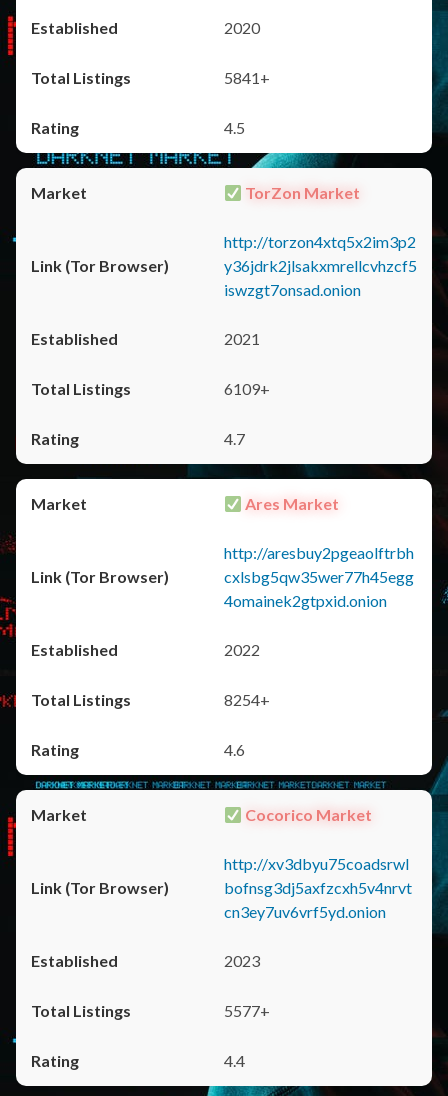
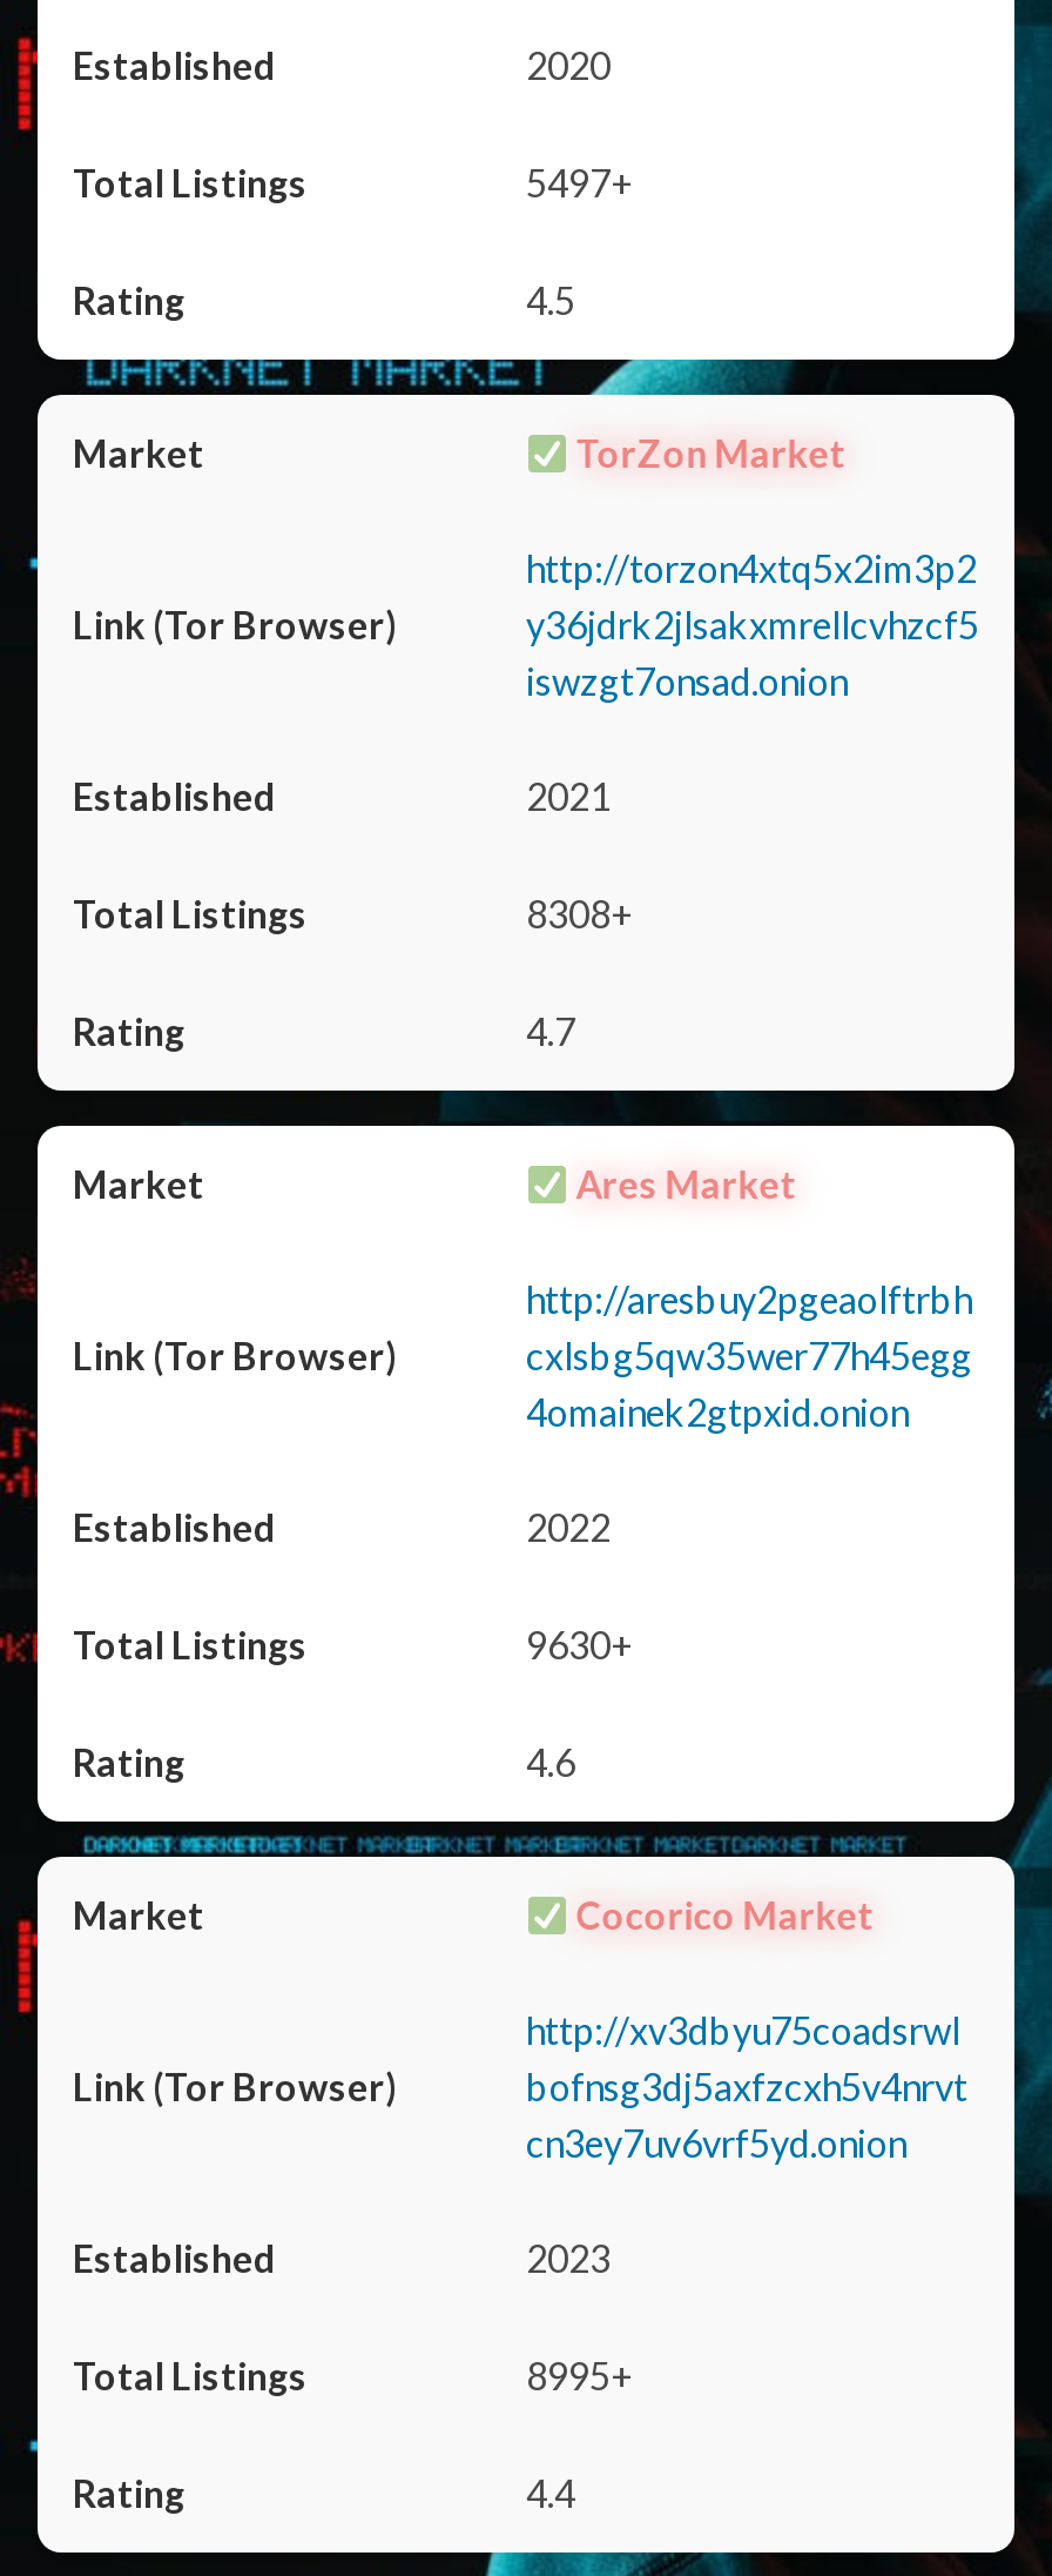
- 5841+
+ 5497+

- 6109+
+ 8308+

- 8254+
+ 9630+

- 5577+
+ 8995+
